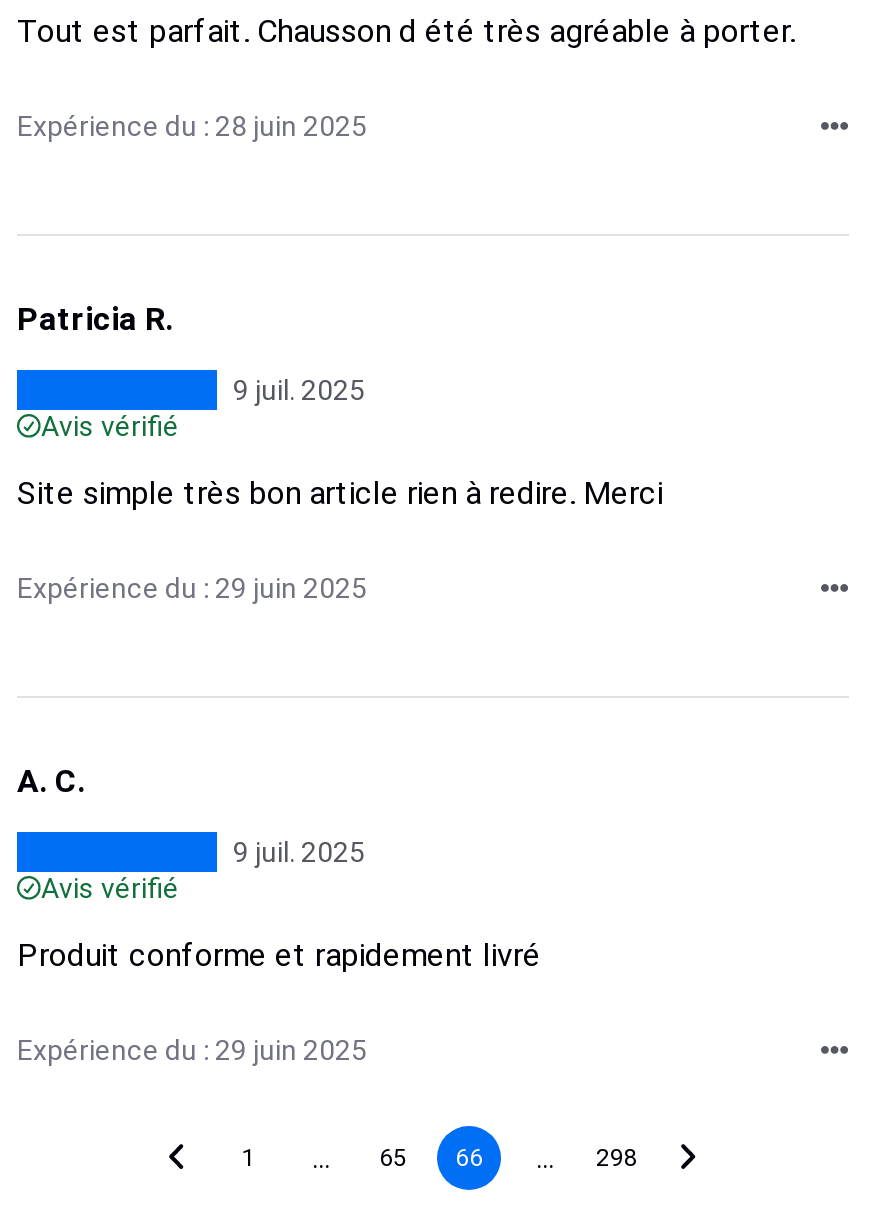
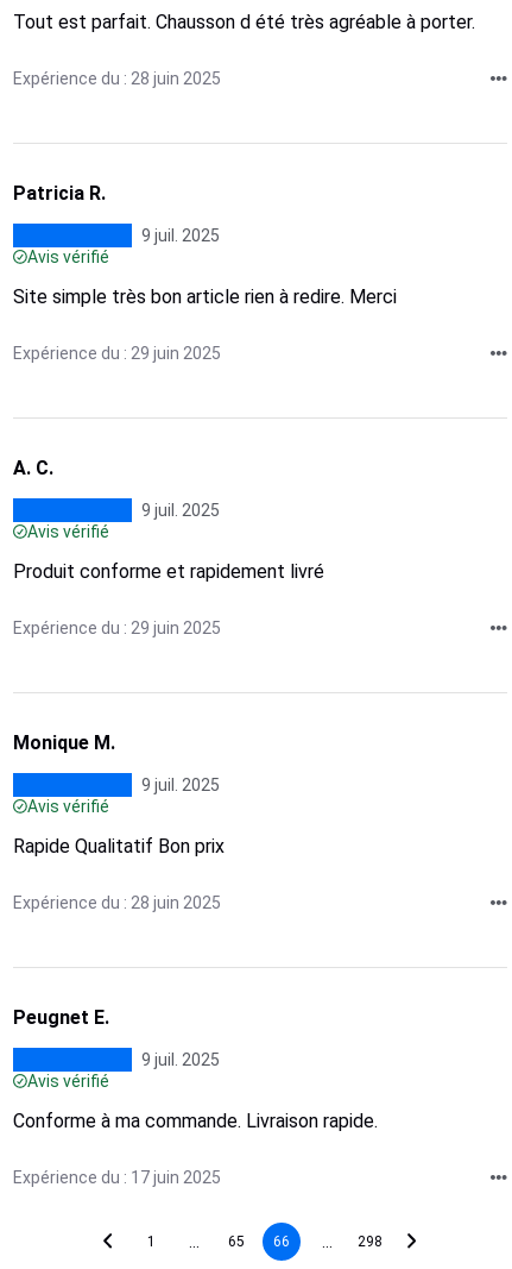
+ Monique M.
+ 9 juil. 2025
+ Avis vérifié
+ Rapide Qualitatif Bon prix
+ Expérience du : 28 juin 2025

+ Peugnet E.
+ 9 juil. 2025
+ Avis vérifié
+ Conforme à ma commande. Livraison rapide.
+ Expérience du : 17 juin 2025
